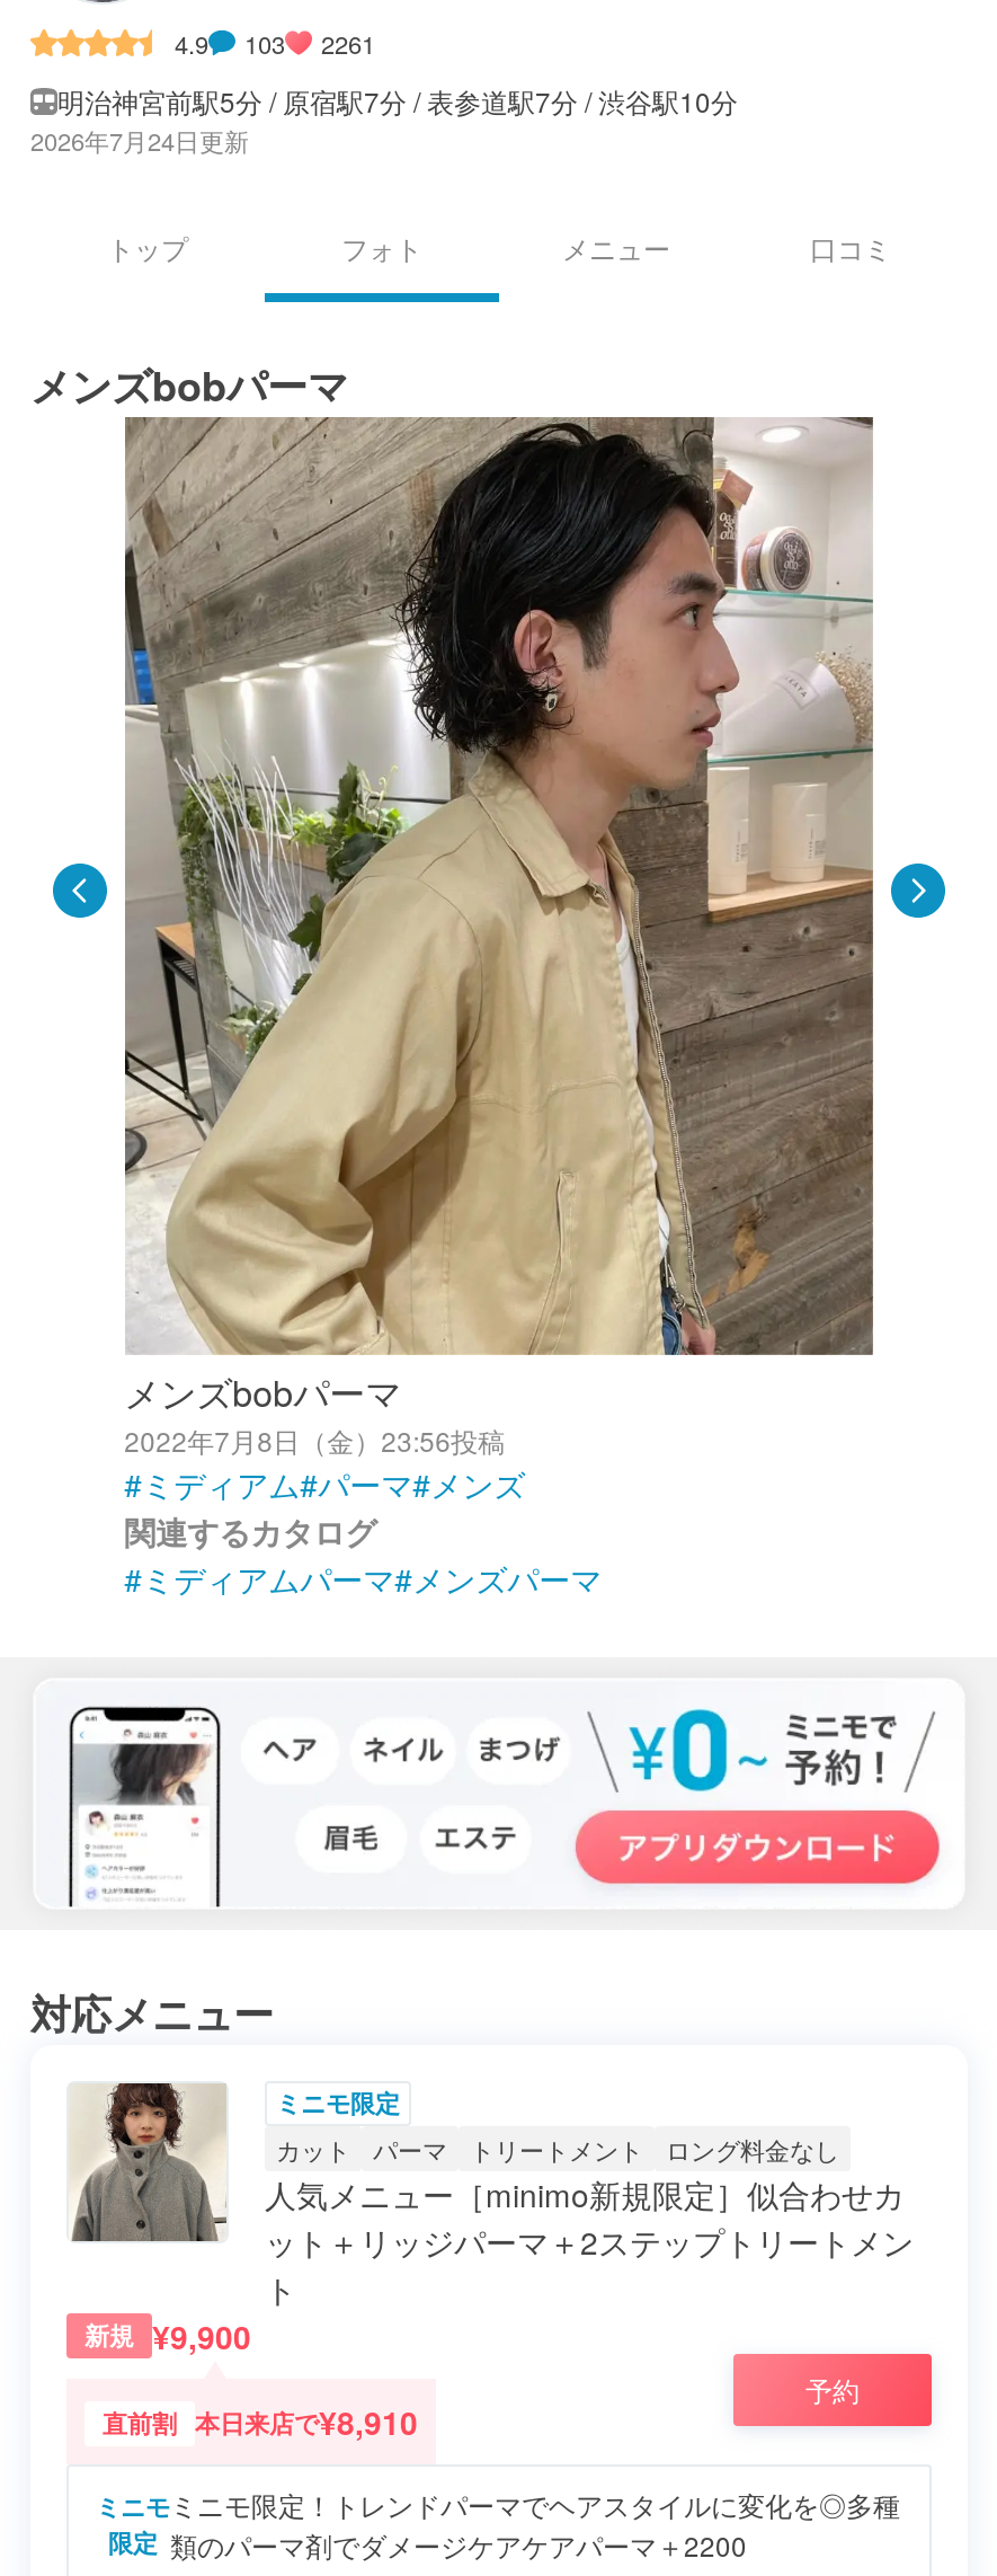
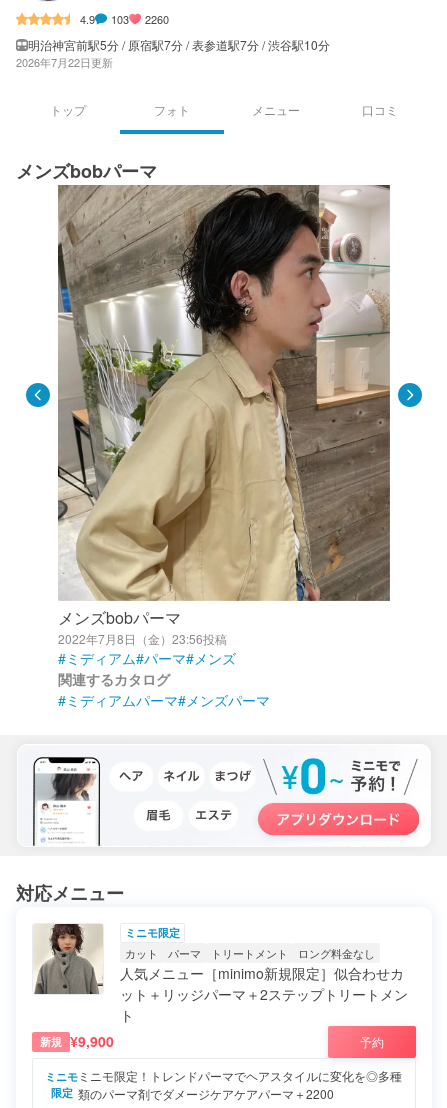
- 2261
+ 2260

- 2026年7月24日更新
+ 2026年7月22日更新

- 直前割 本日来店で¥8,910
